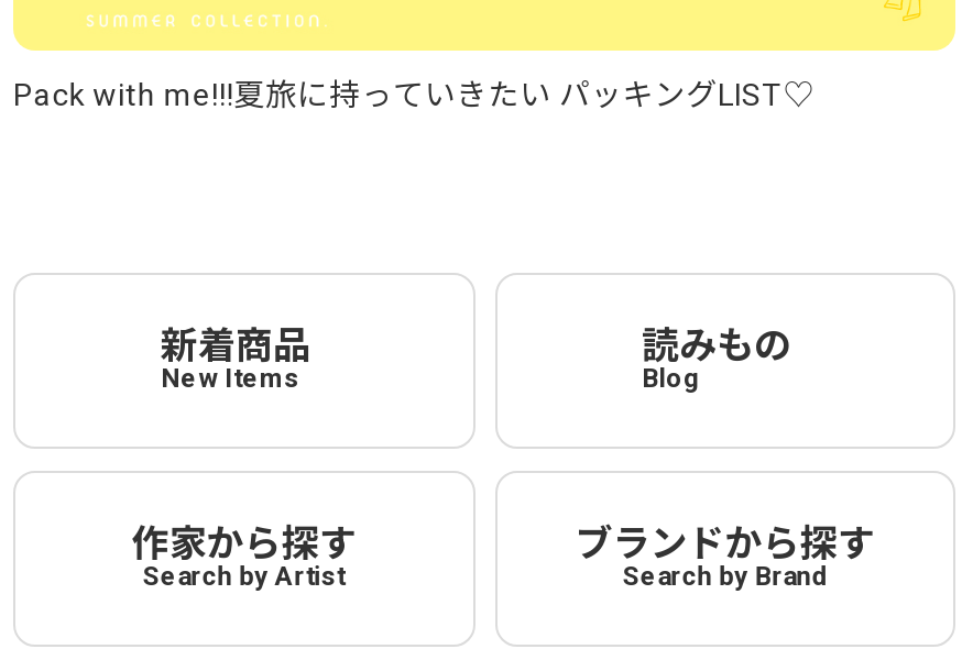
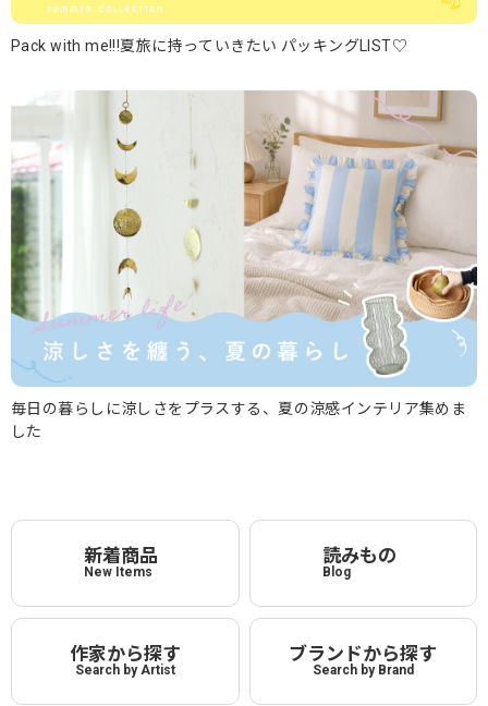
+ [image]
+ 毎日の暮らしに涼しさをプラスする、夏の涼感インテリア集めま
+ した
